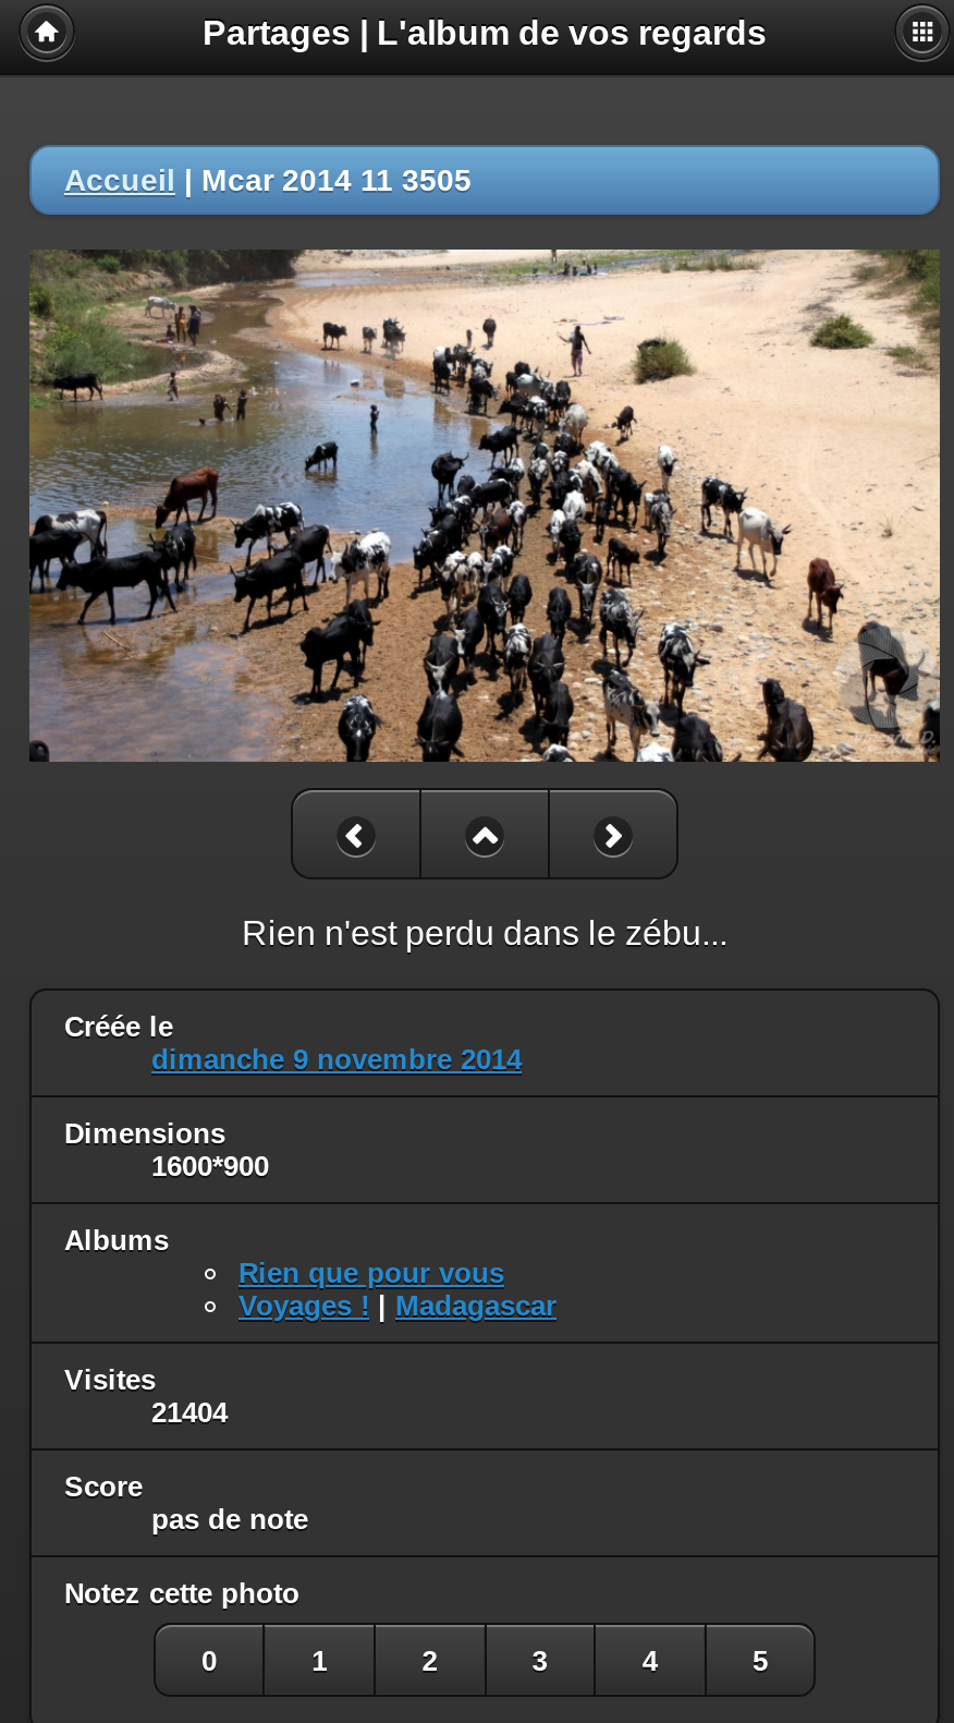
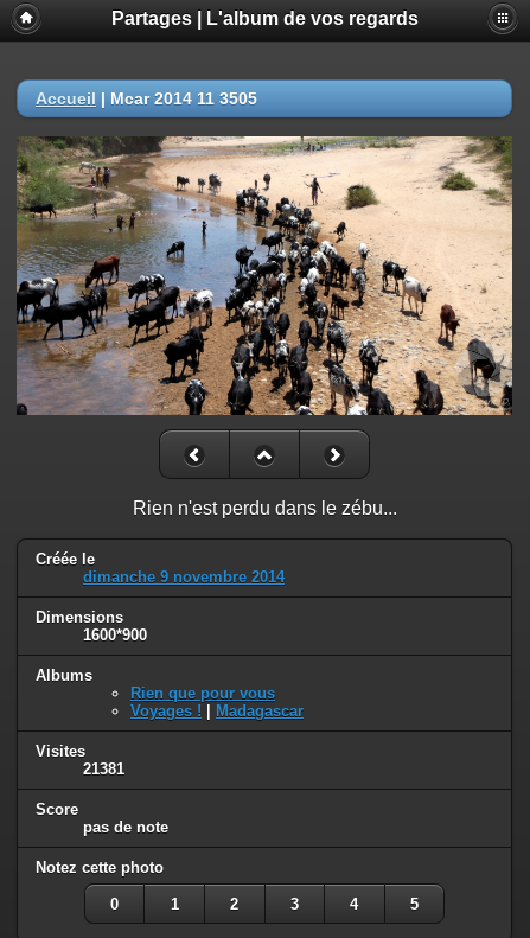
- 21404
+ 21381
